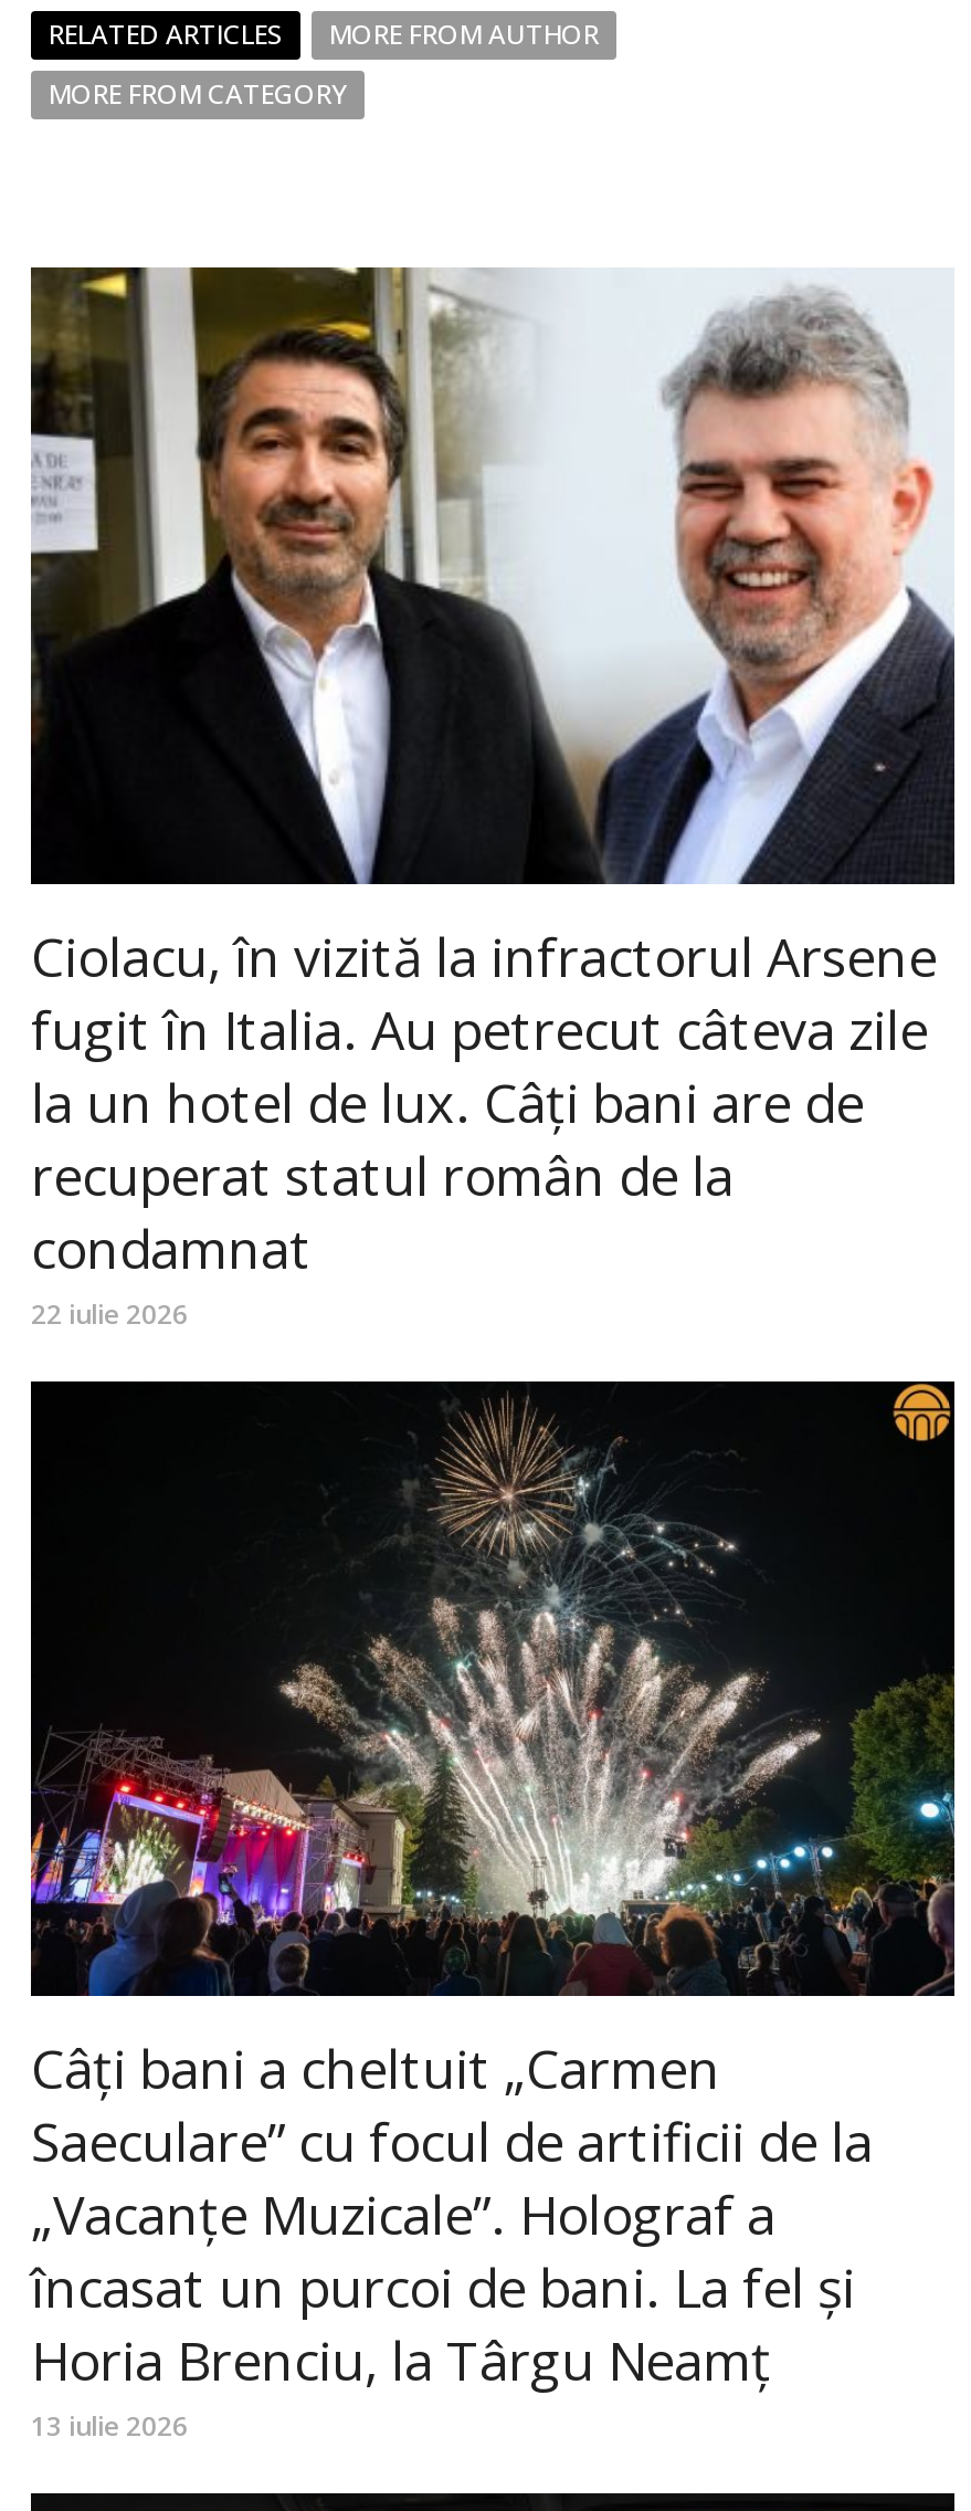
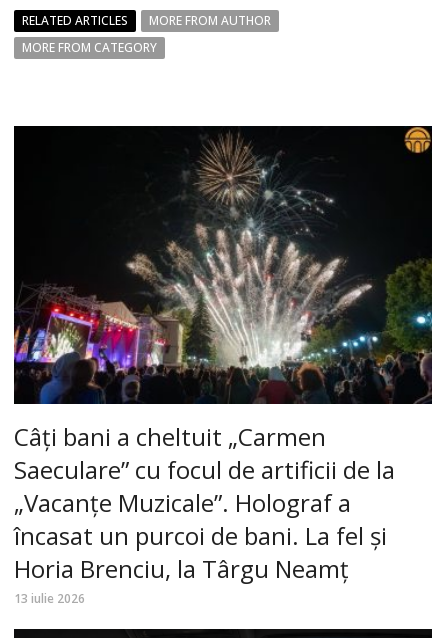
- [image]
- Ciolacu, în vizită la infractorul Arsene
- fugit în Italia. Au petrecut câteva zile
- la un hotel de lux. Câți bani are de
- recuperat statul român de la
- condamnat
- 22 iulie 2026
